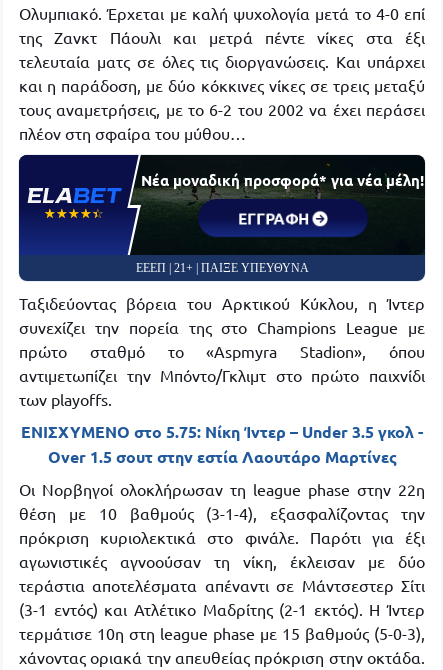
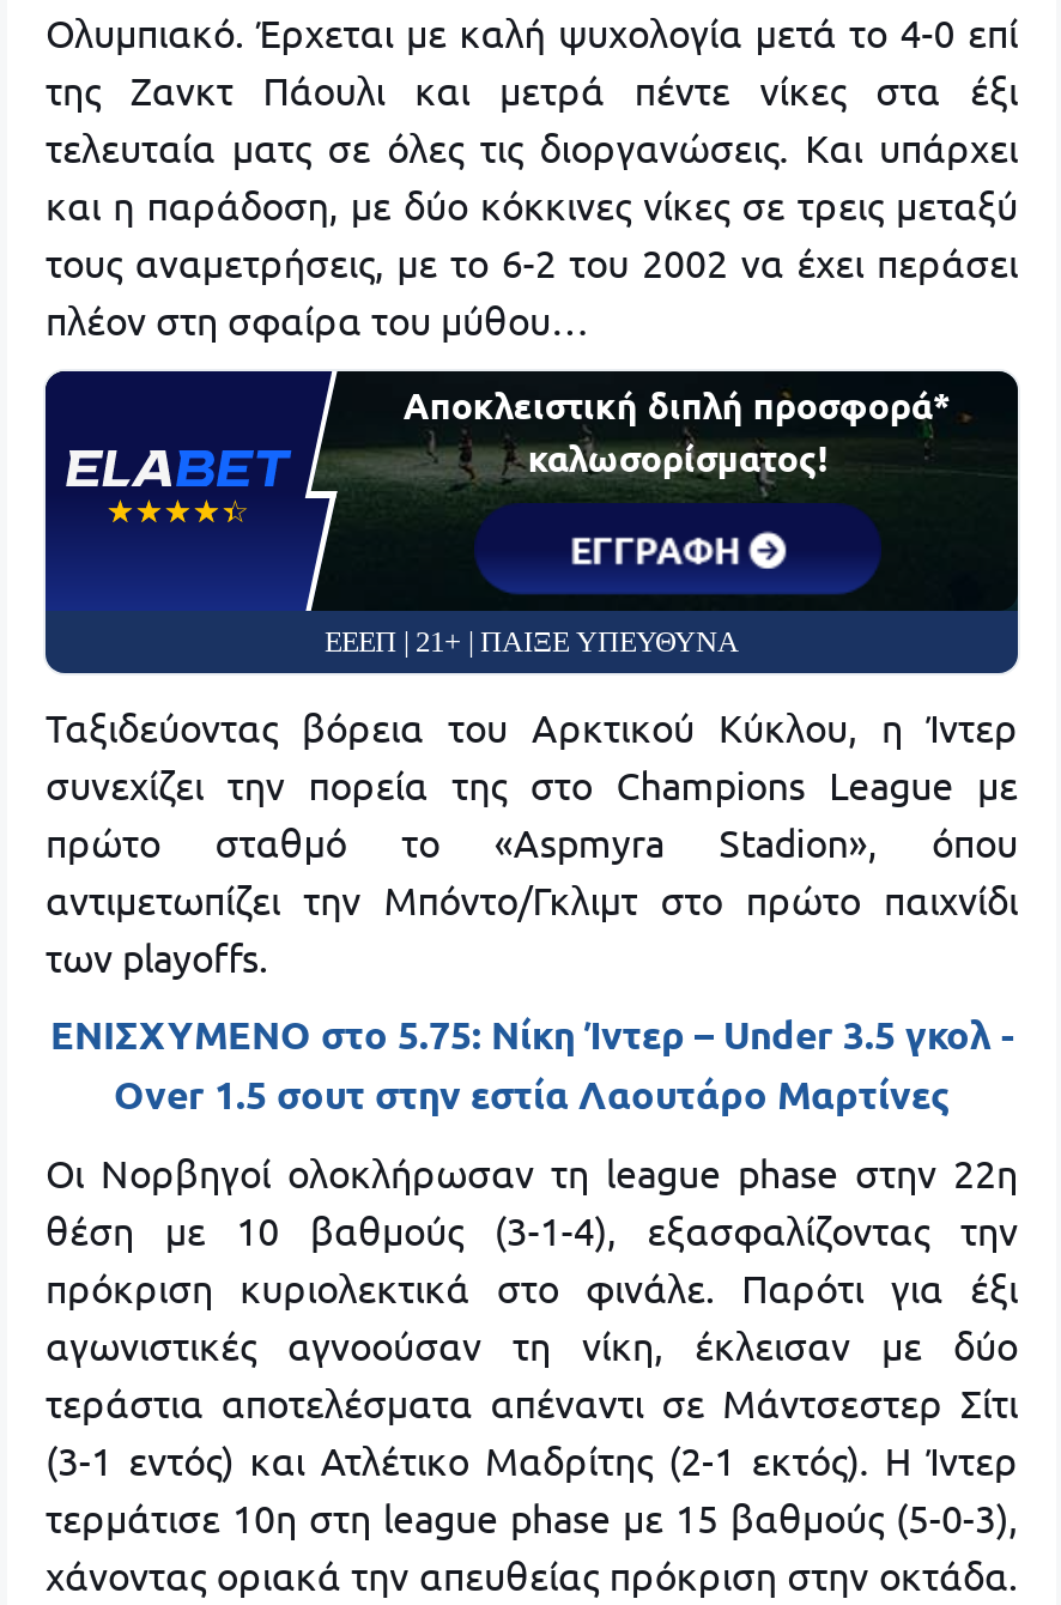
- Νέα μοναδική προσφορά* για νέα μέλη!
+ Αποκλειστική διπλή προσφορά*
+ καλωσορίσματος!
